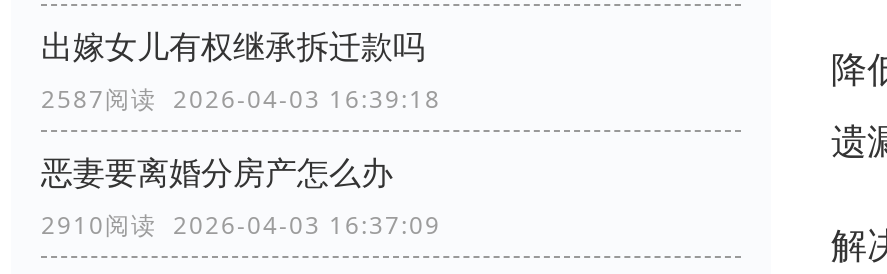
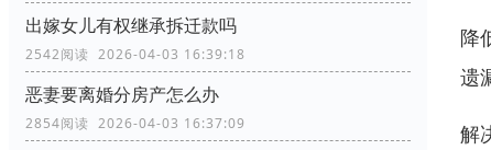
- 2587阅读 2026-04-03 16:39:18
+ 2542阅读 2026-04-03 16:39:18

- 2910阅读 2026-04-03 16:37:09
+ 2854阅读 2026-04-03 16:37:09
